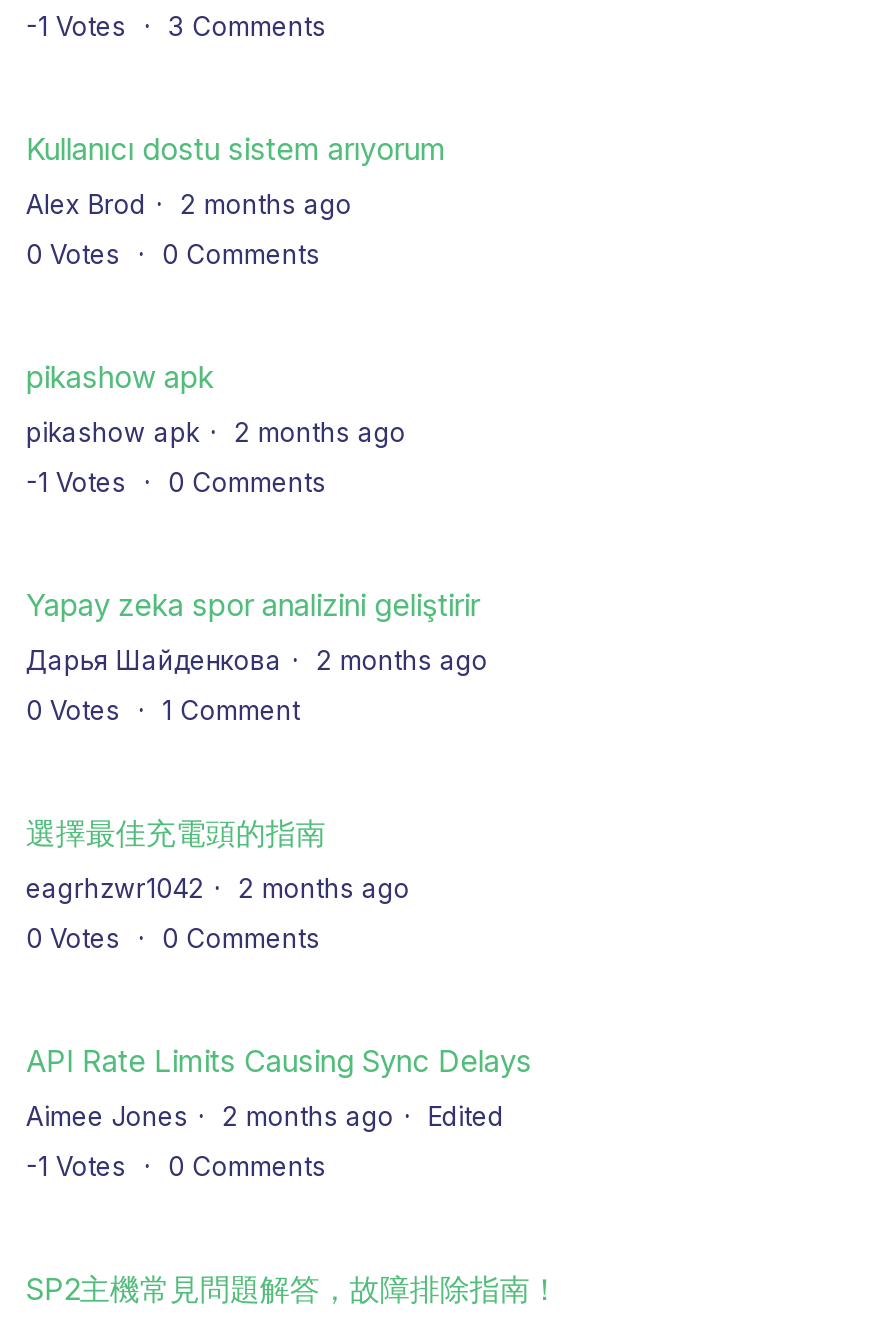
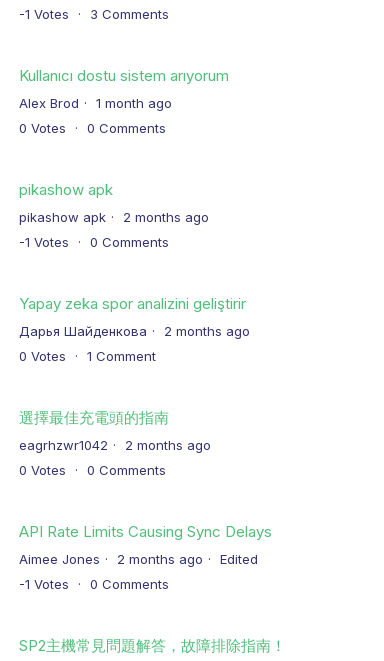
- Alex Brod 2 months ago
+ Alex Brod 1 month ago
